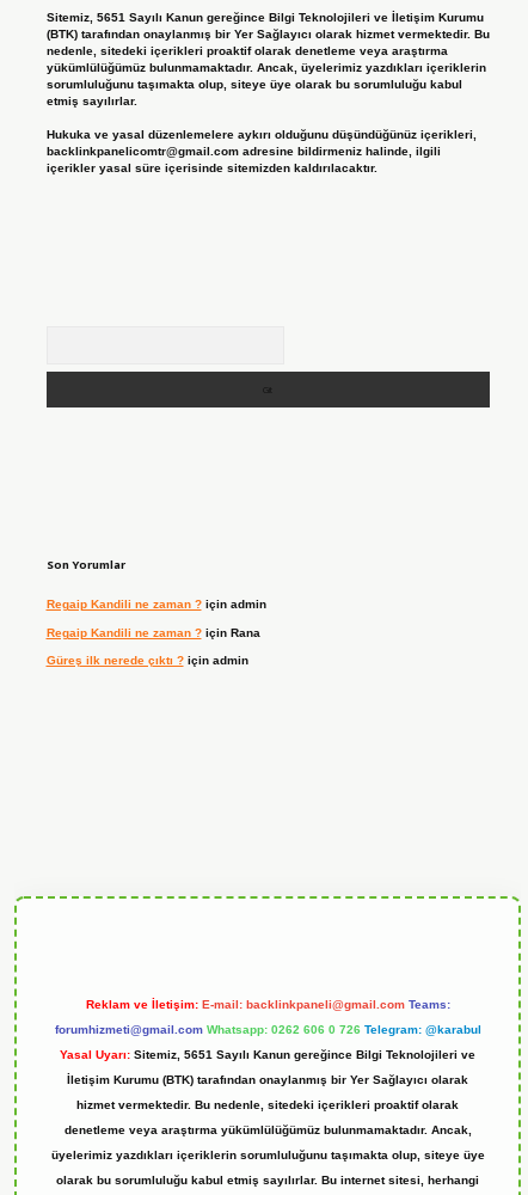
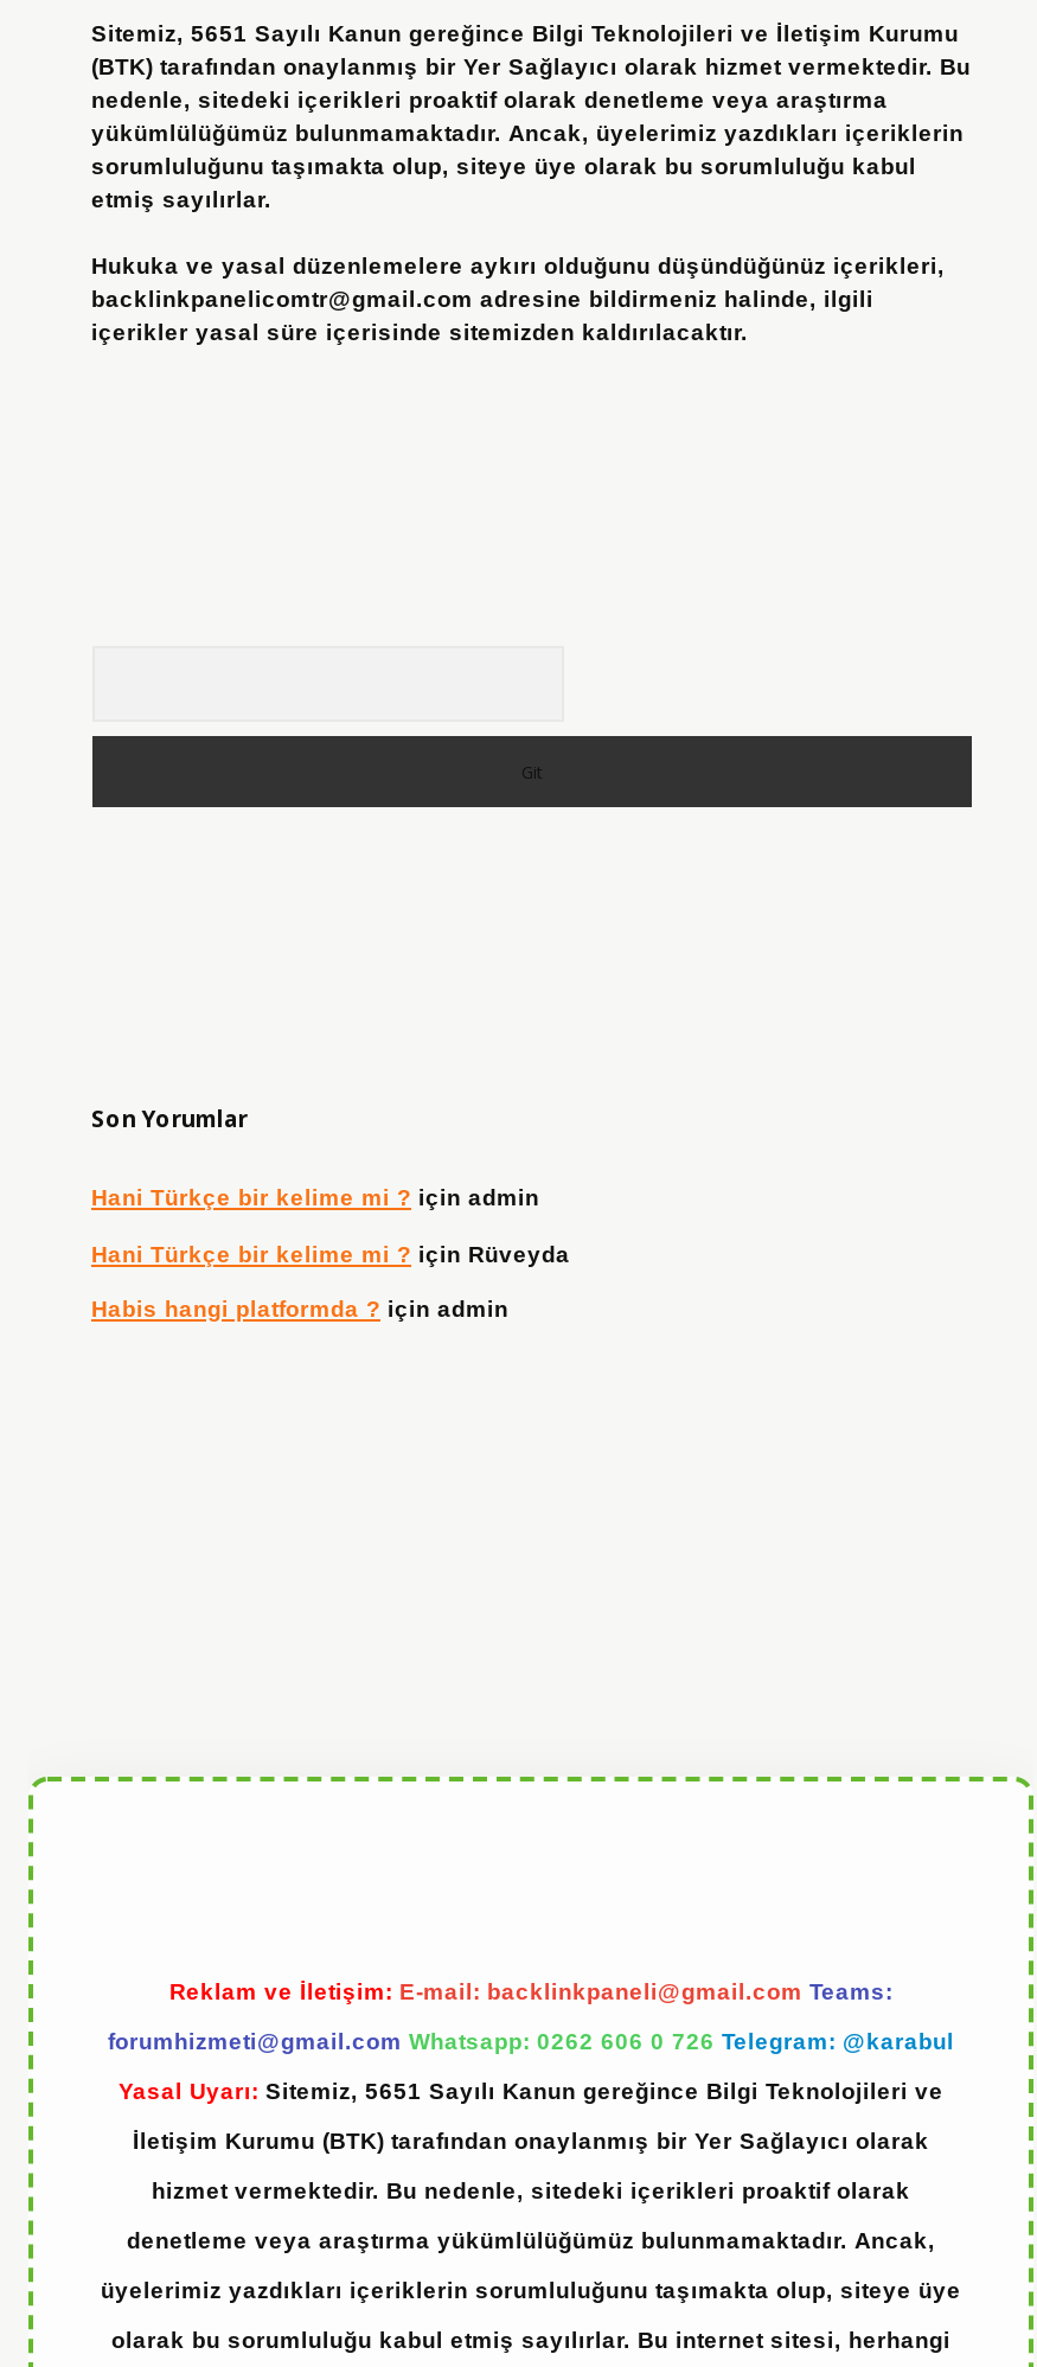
- Regaip Kandili ne zaman ? için admin
+ Hani Türkçe bir kelime mi ? için admin

- Regaip Kandili ne zaman ? için Rana
+ Hani Türkçe bir kelime mi ? için Rüveyda

- Güreş ilk nerede çıktı ? için admin
+ Habis hangi platformda ? için admin
